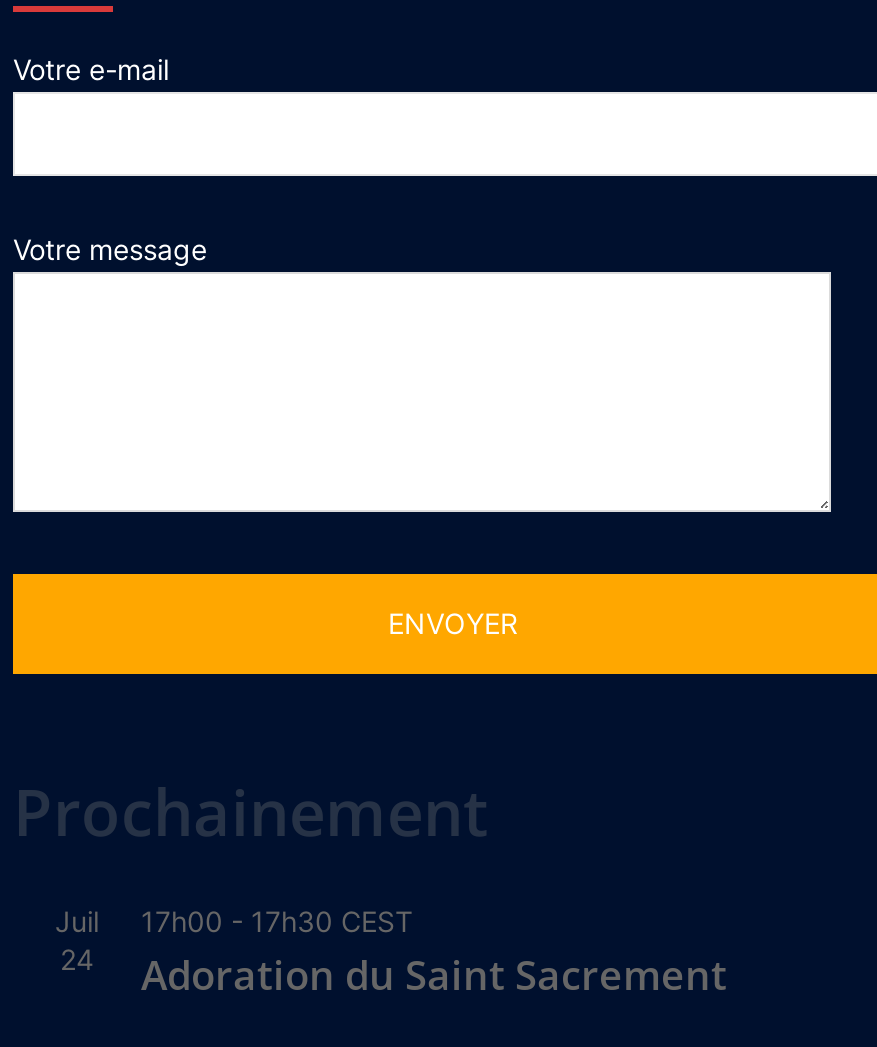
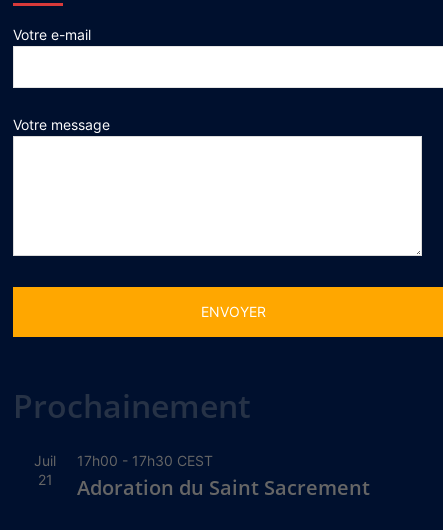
- 24 Adoration du Saint Sacrement
+ 21 Adoration du Saint Sacrement
